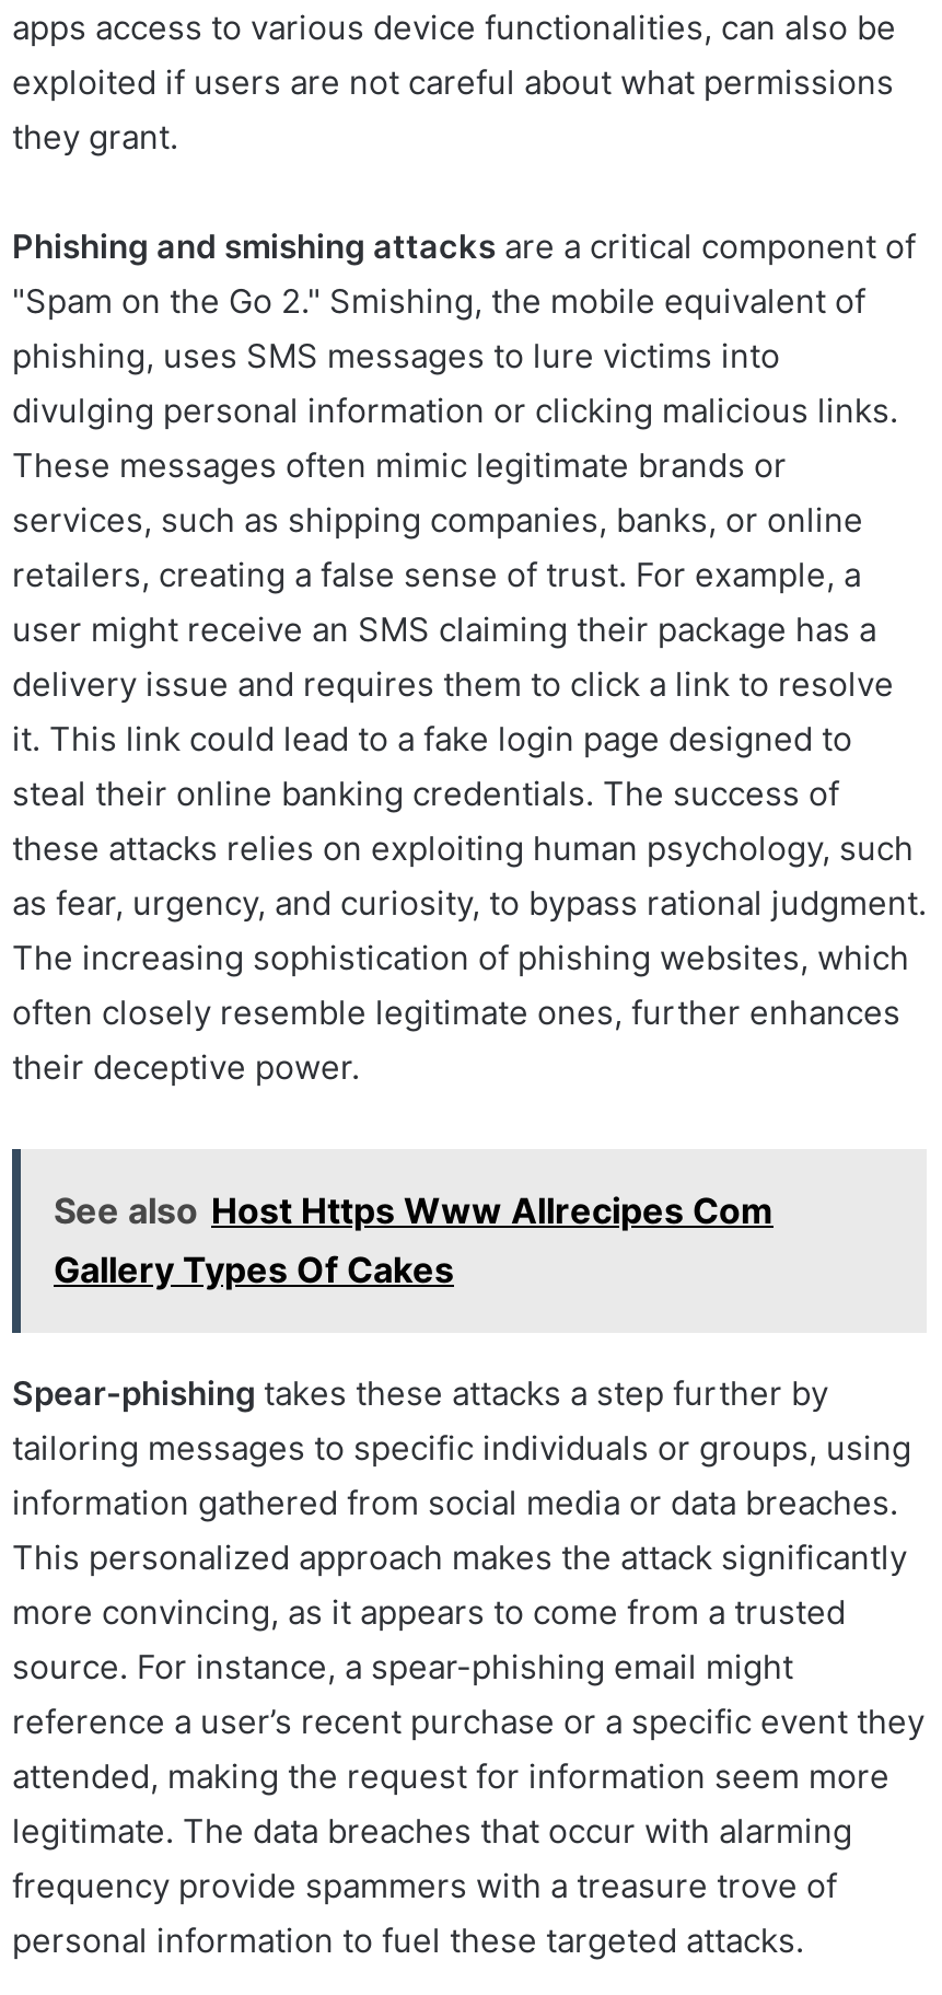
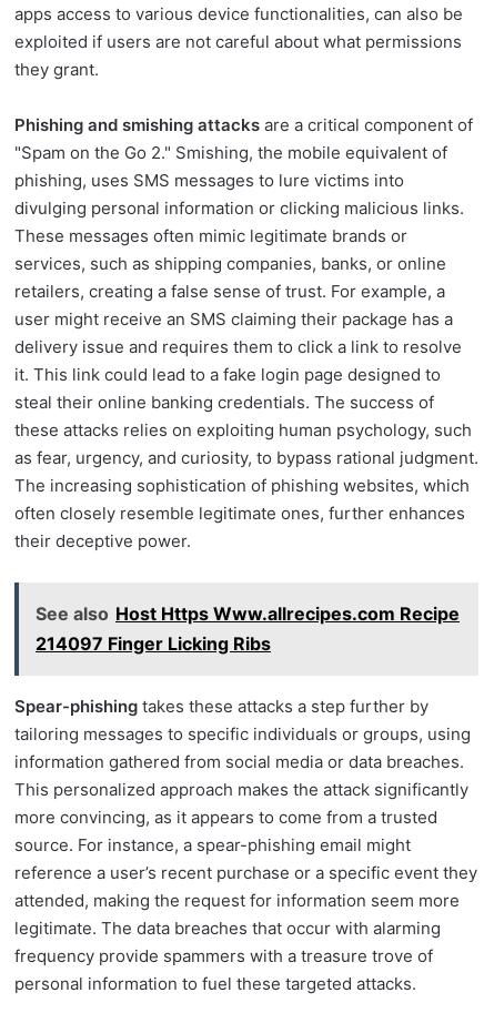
- See also Host Https Www Allrecipes Com
- Gallery Types Of Cakes
+ See also Host Https Www.allrecipes.com Recipe
+ 214097 Finger Licking Ribs
